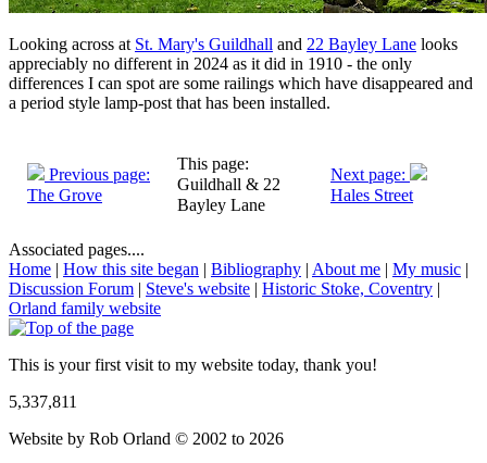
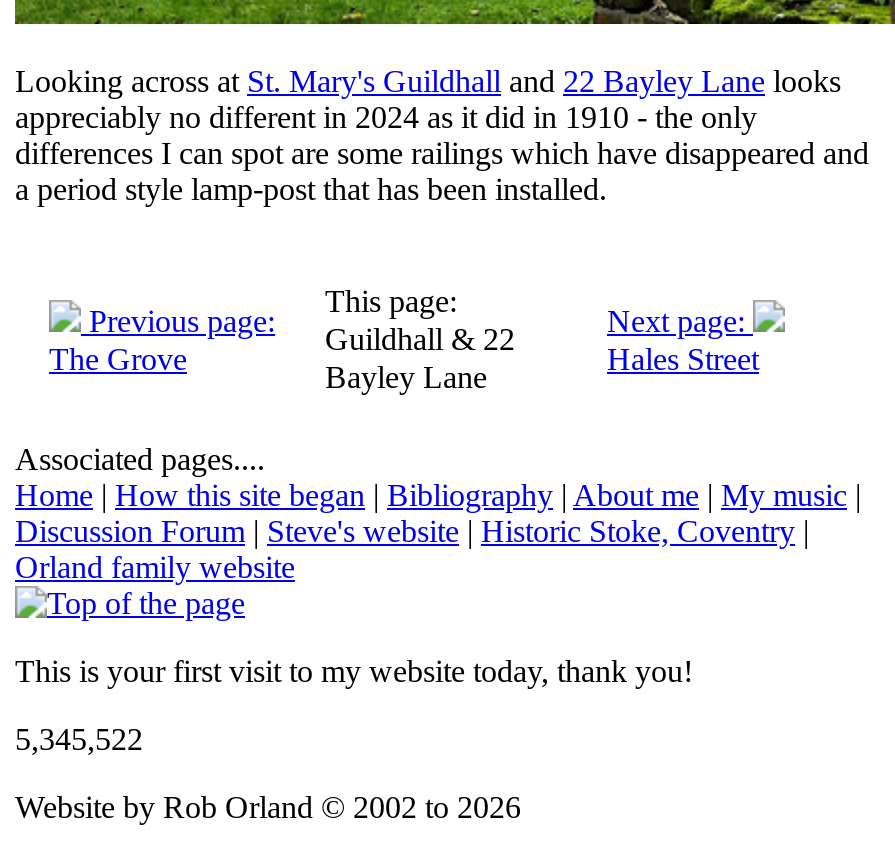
- 5,337,811
+ 5,345,522
